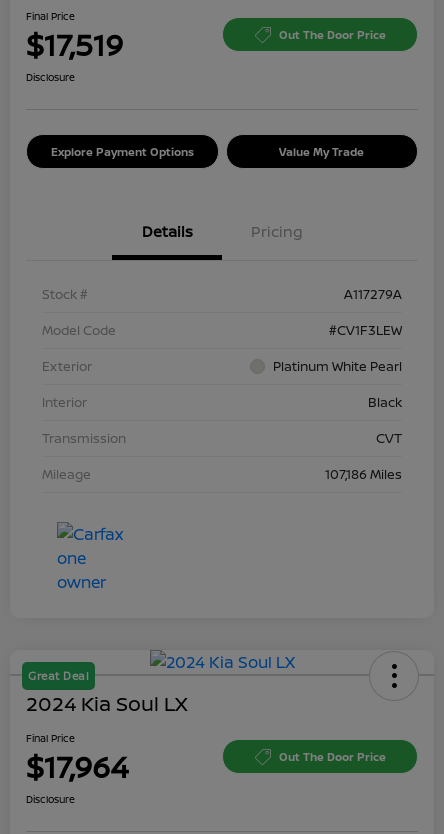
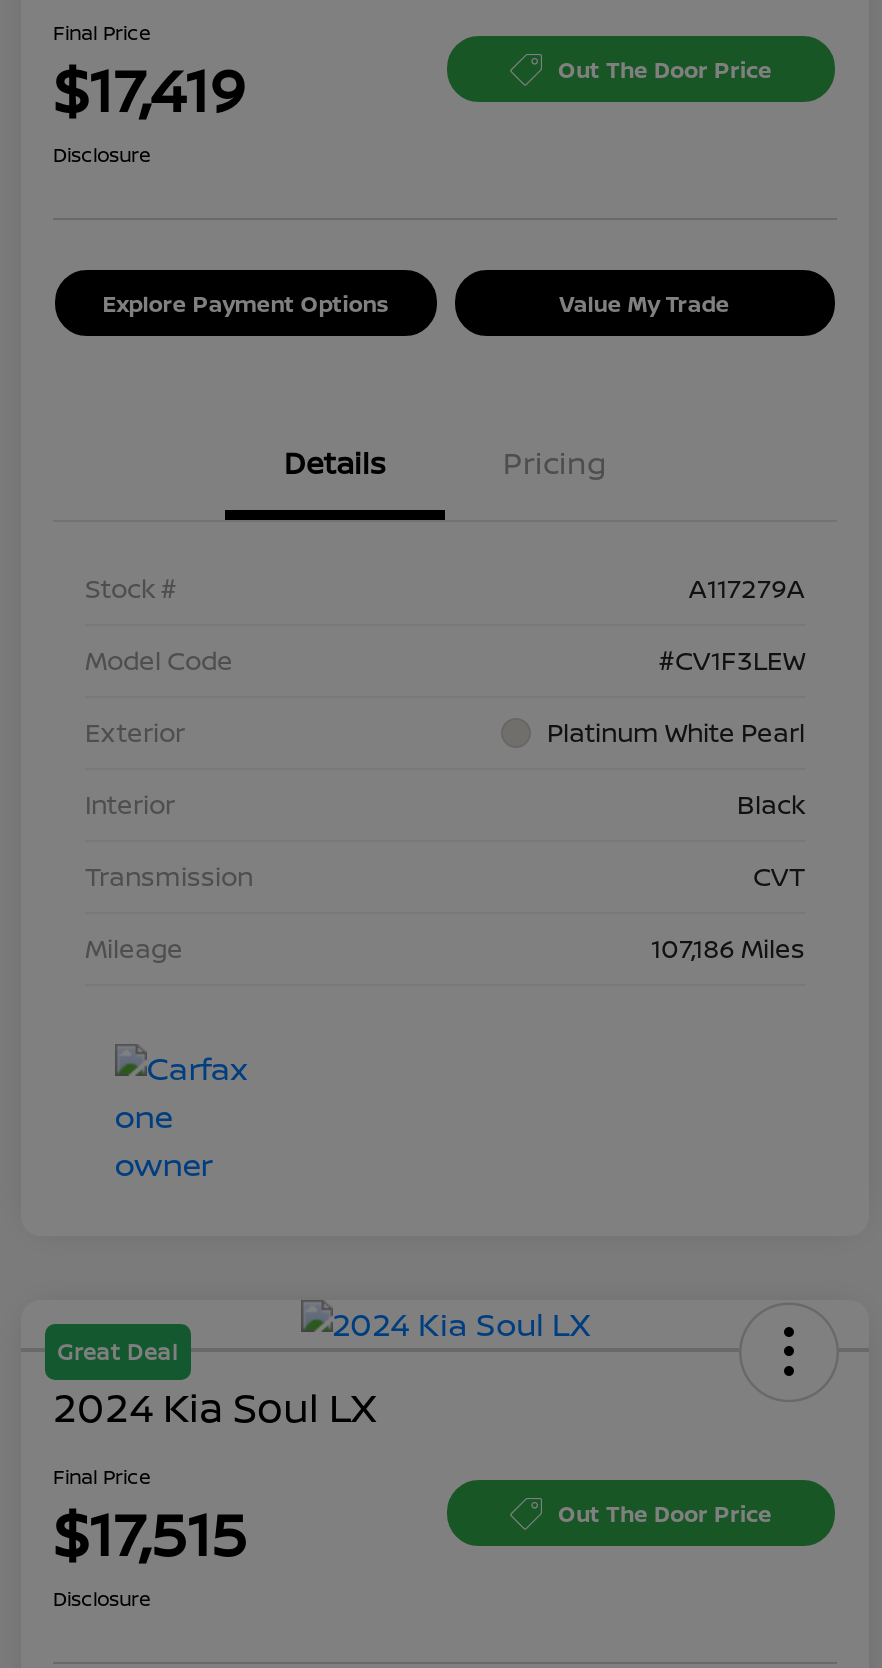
- $17,519
+ $17,419

- $17,964
+ $17,515
